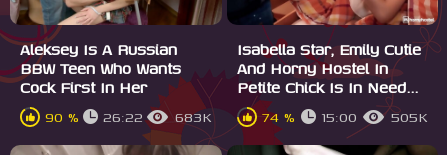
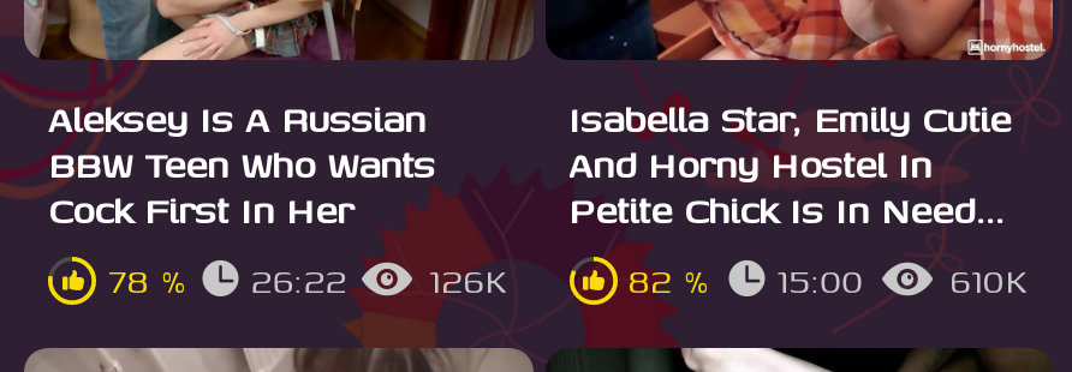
- 90 %
+ 78 %

- 683K
+ 126K

- 74 %
+ 82 %

- 505K
+ 610K
